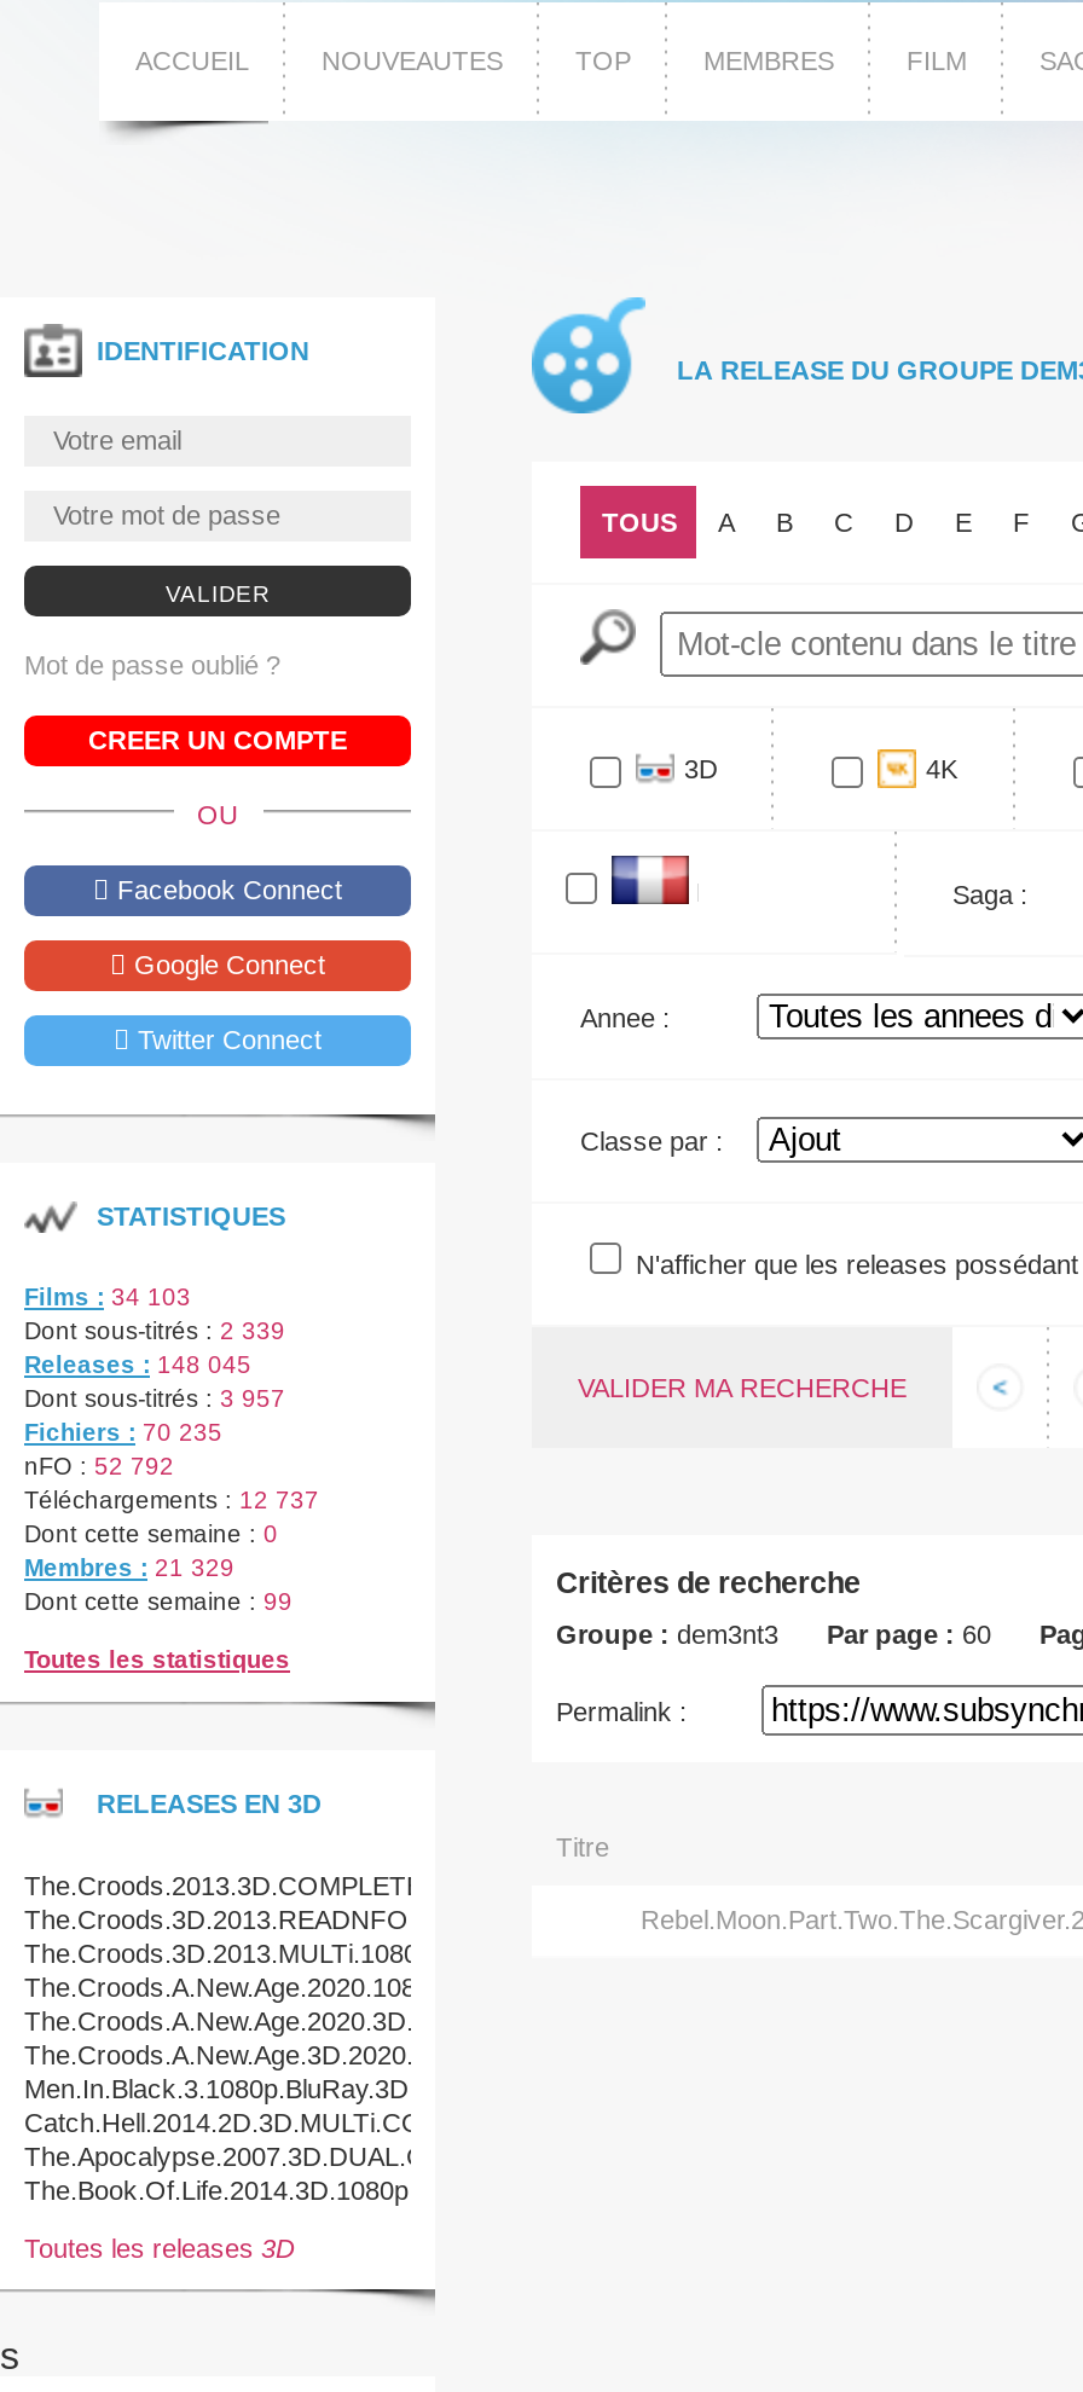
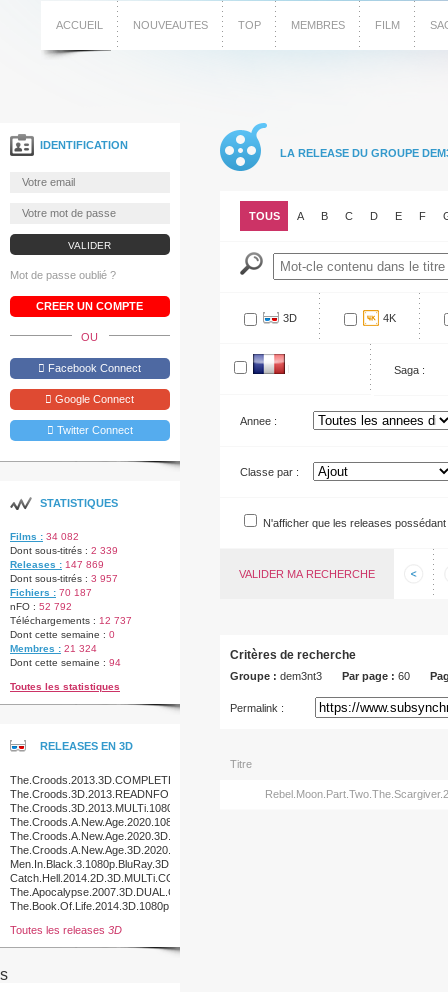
- Films : 34 103
+ Films : 34 082

- Releases : 148 045
+ Releases : 147 869

- Fichiers : 70 235
+ Fichiers : 70 187

- Membres : 21 329
+ Membres : 21 324

- Dont cette semaine : 99
+ Dont cette semaine : 94
